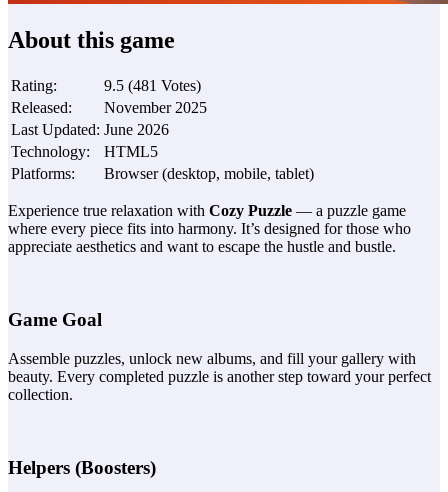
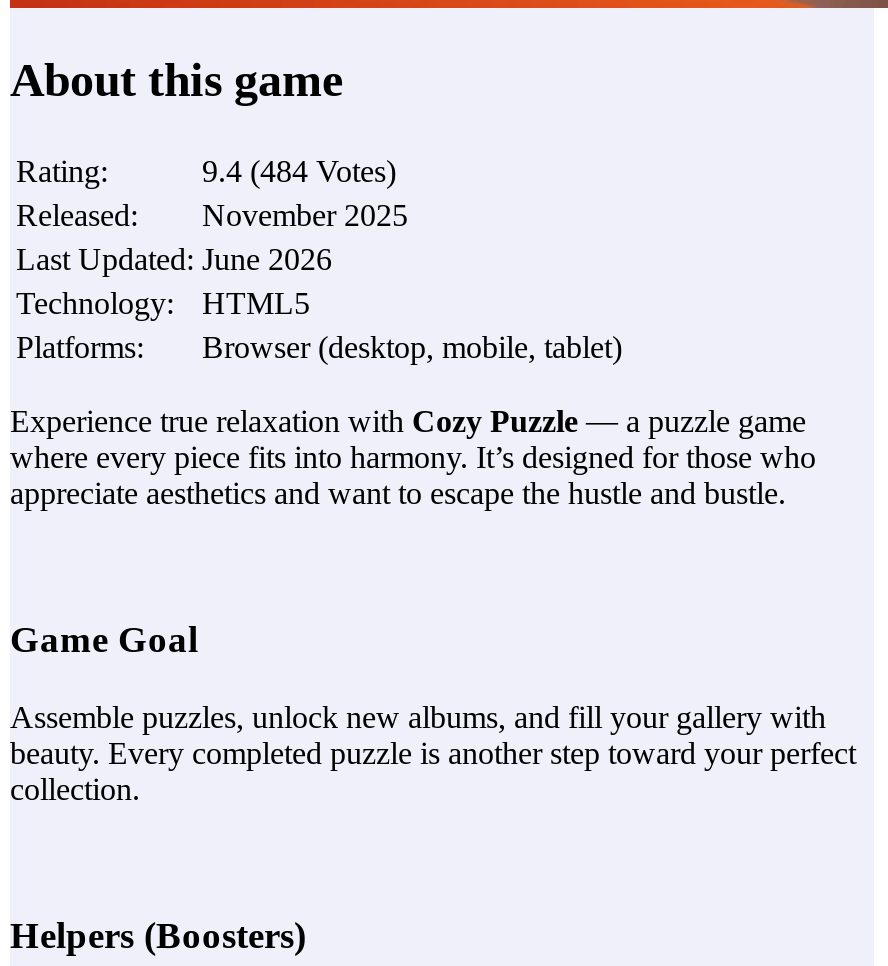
- 9.5 (481 Votes)
+ 9.4 (484 Votes)
